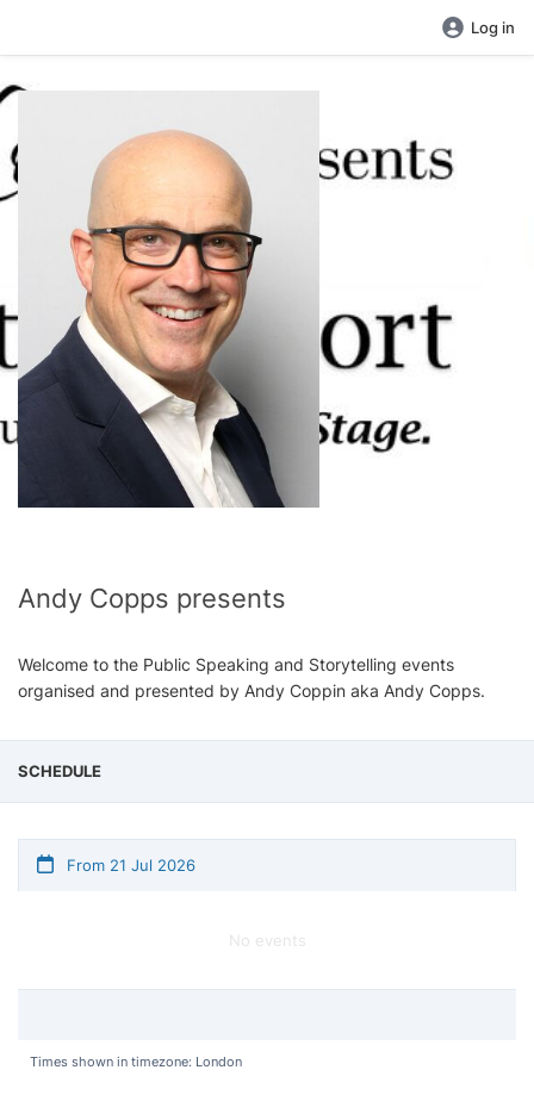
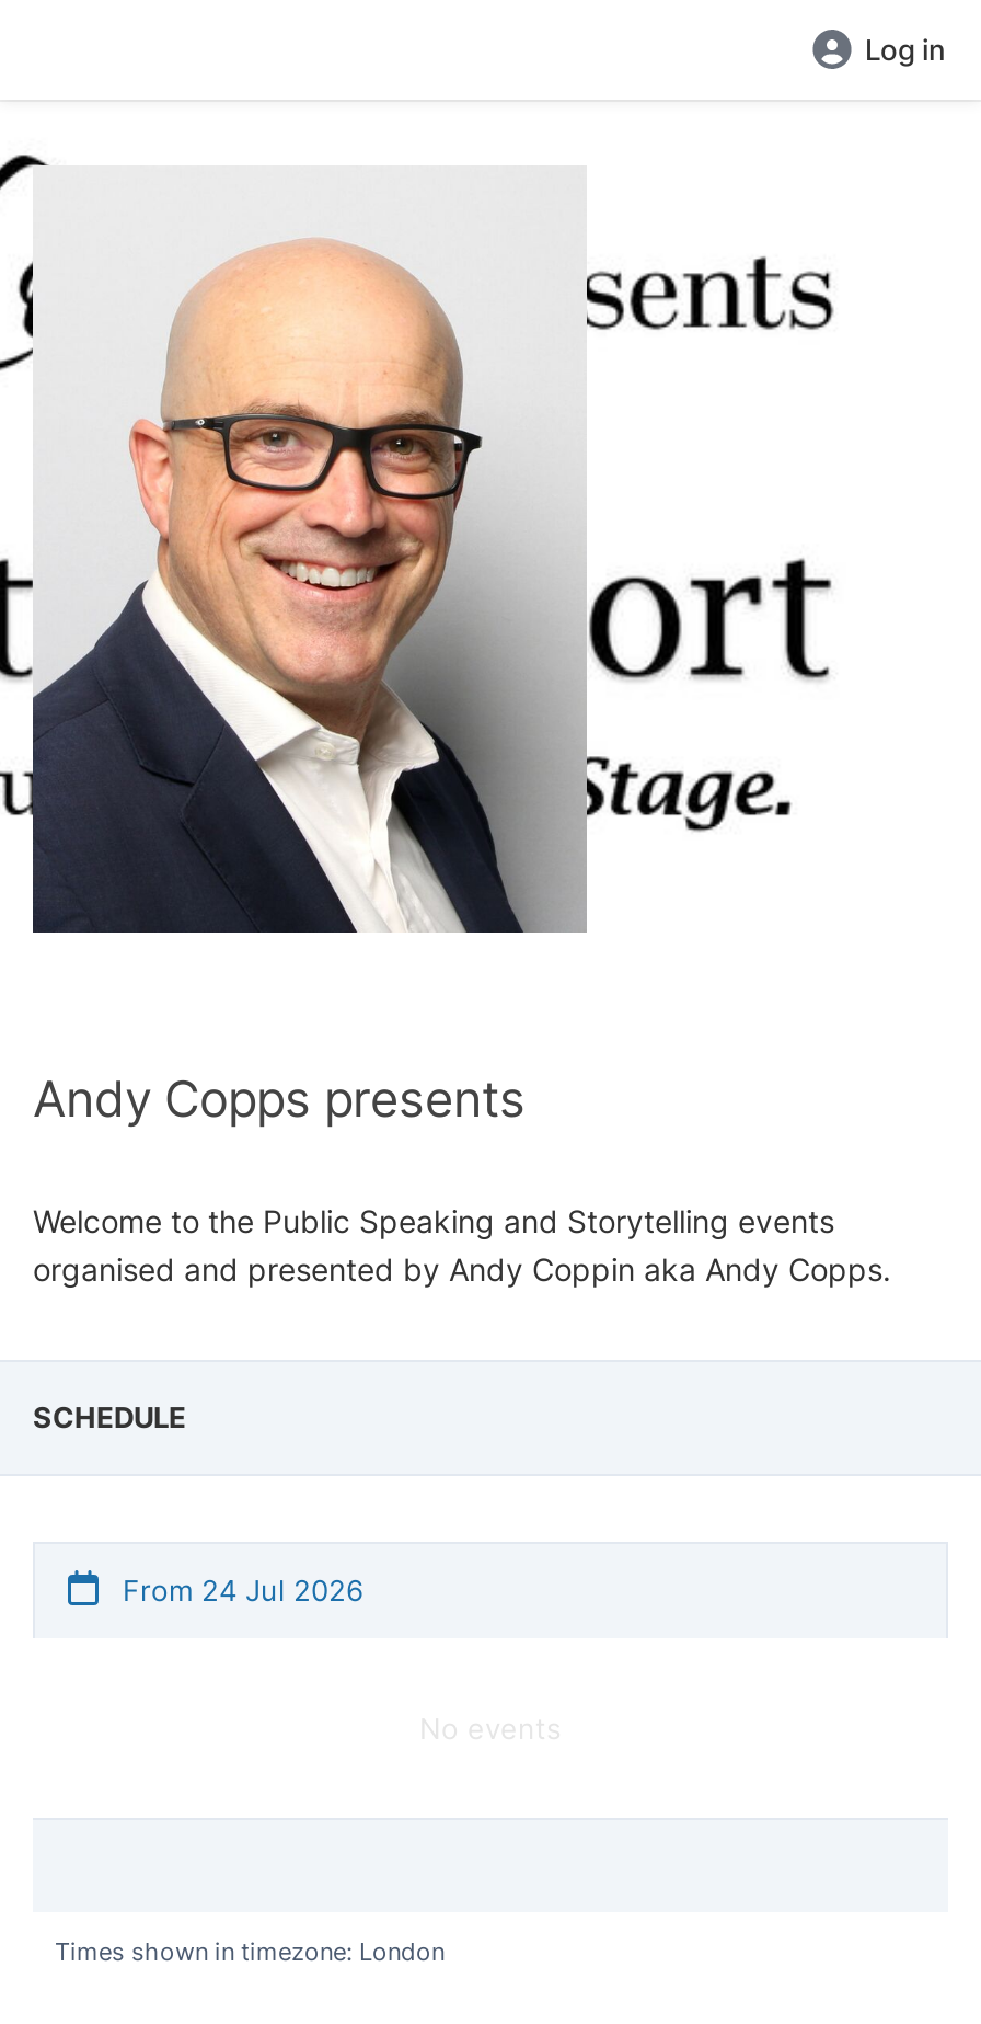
- From 21 Jul 2026
+ From 24 Jul 2026
